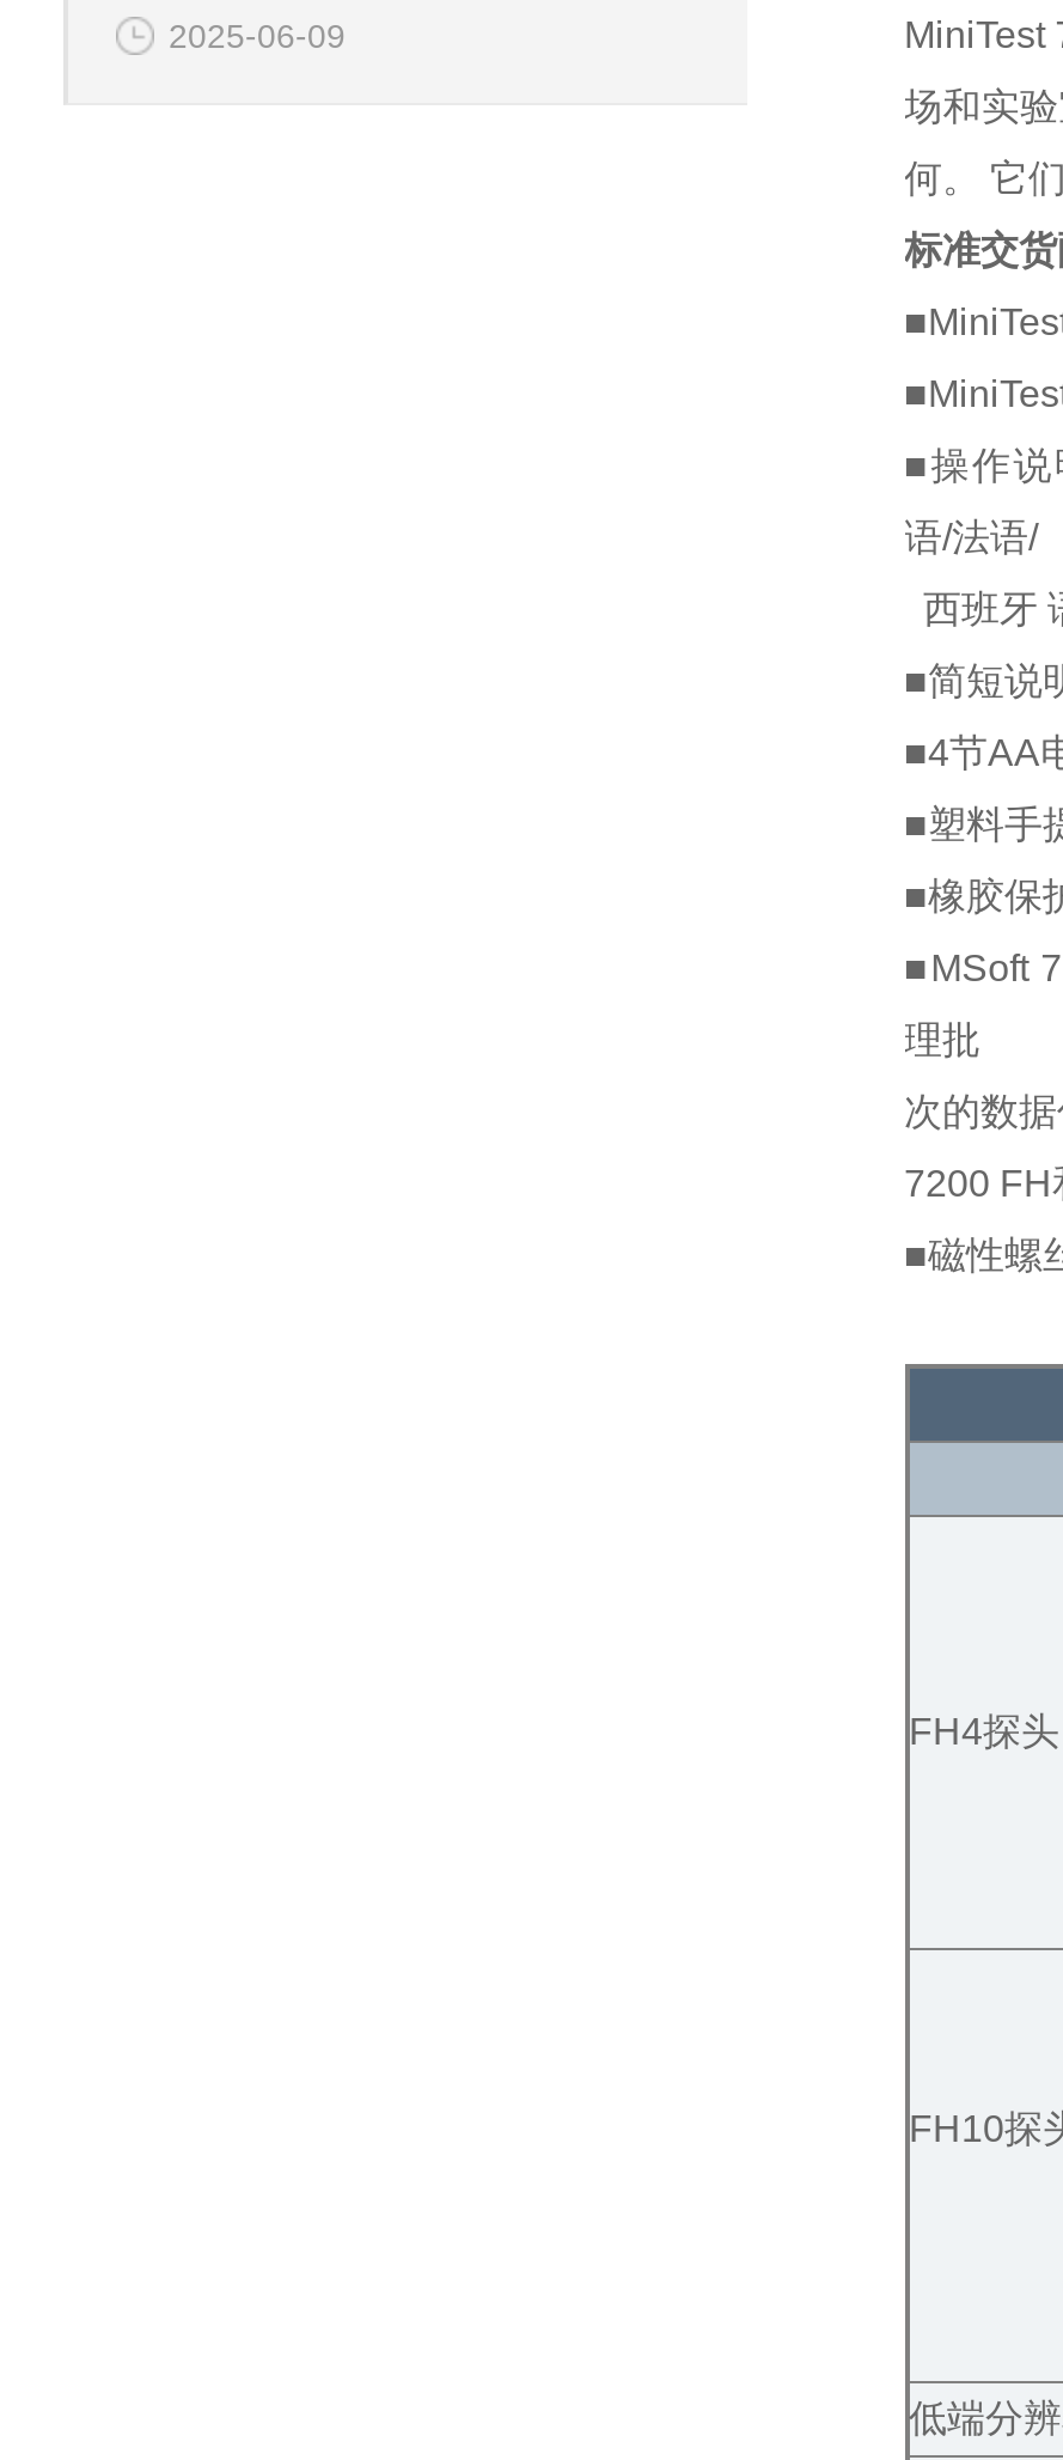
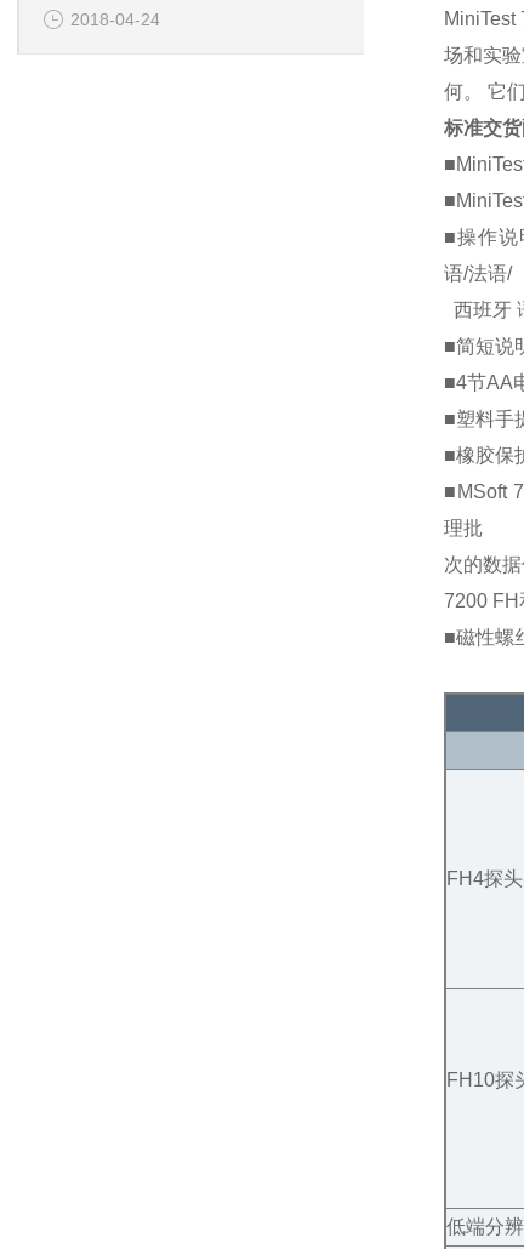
- 2025-06-09
+ 2018-04-24
